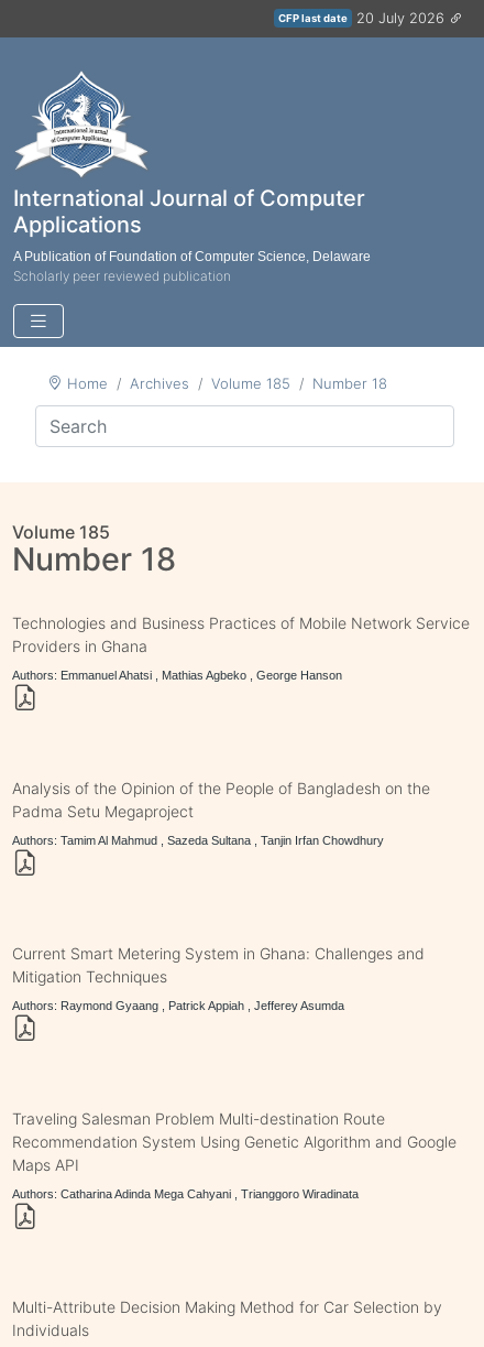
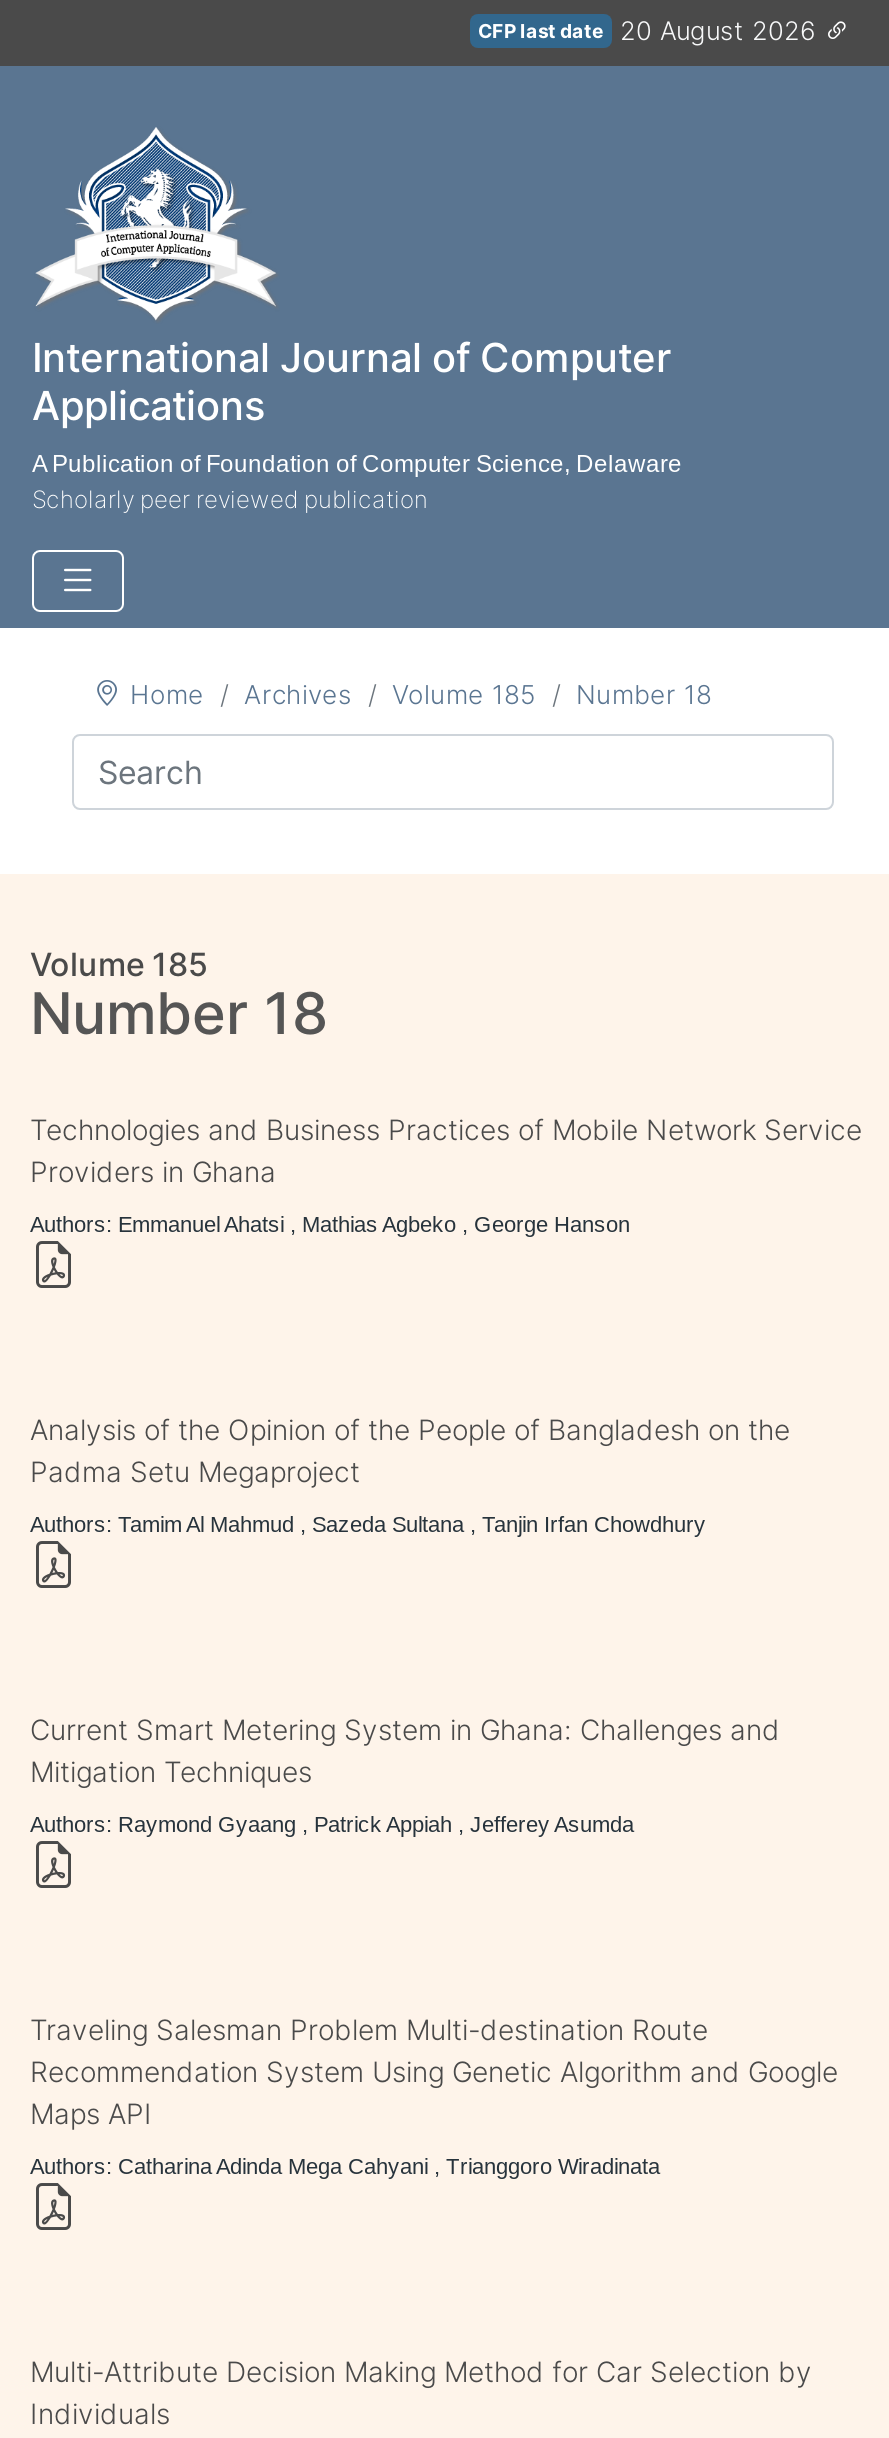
- CFP last date 20 July 2026
+ CFP last date 20 August 2026
